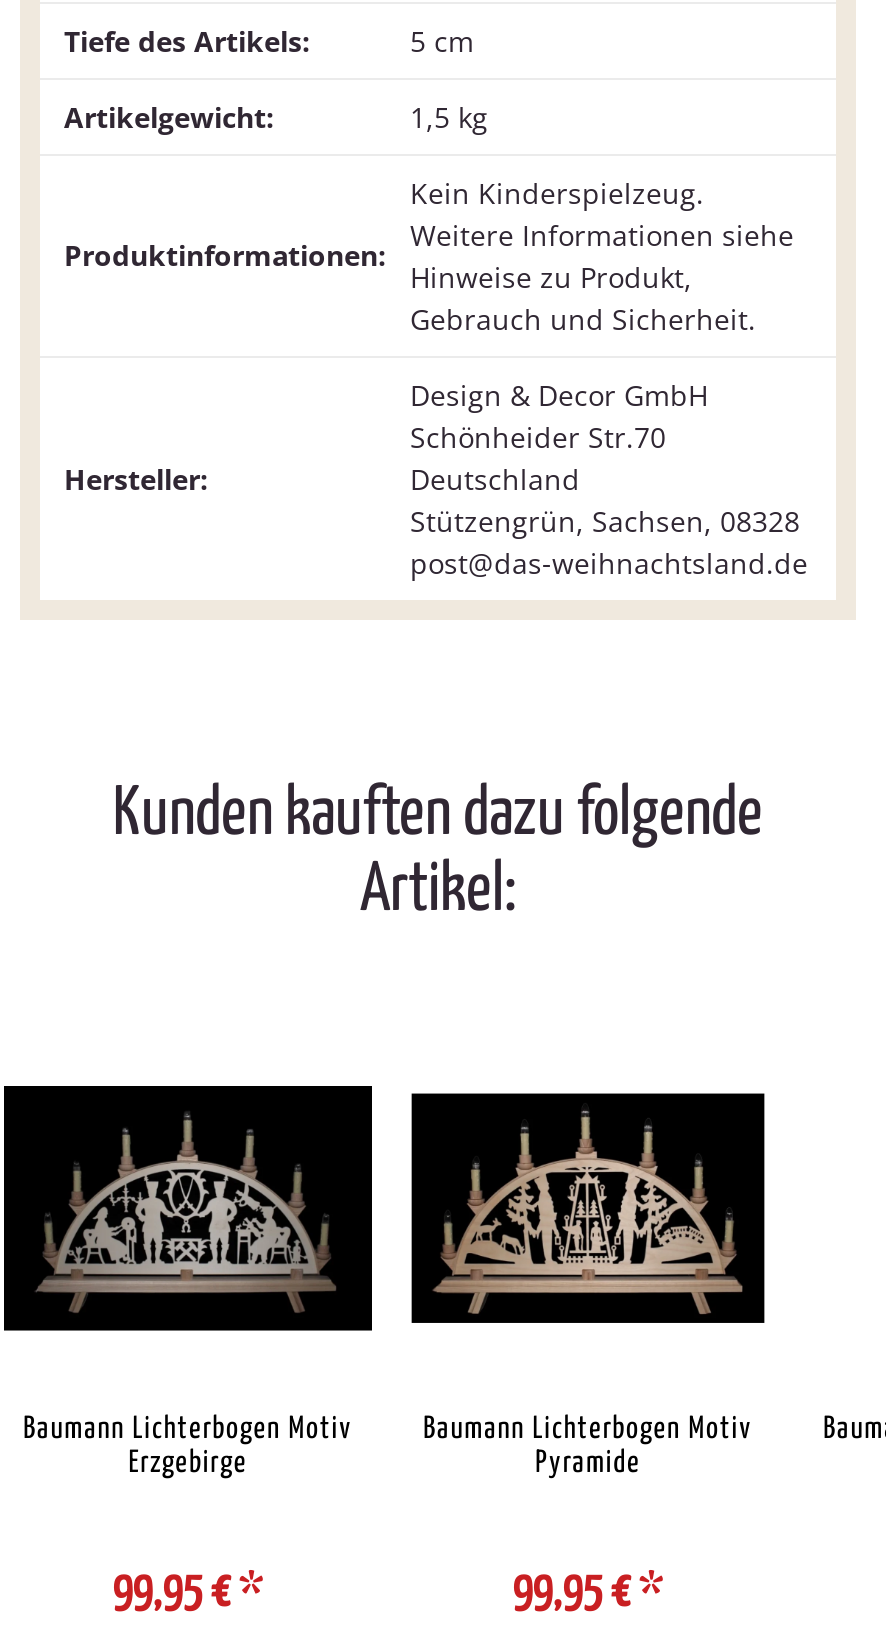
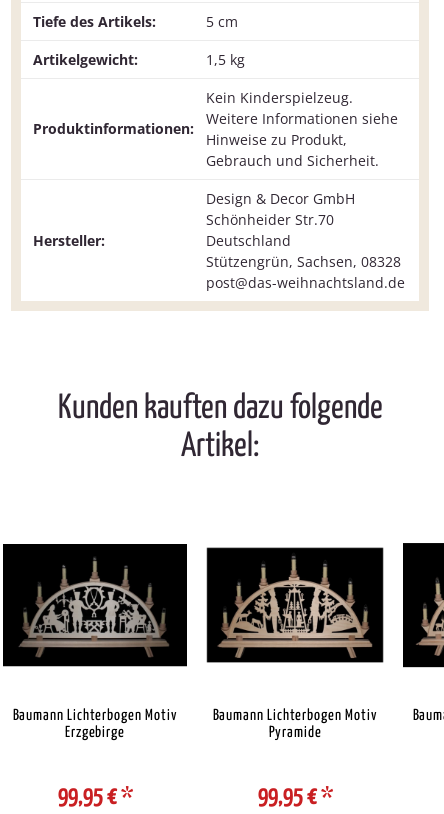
+ [image]
